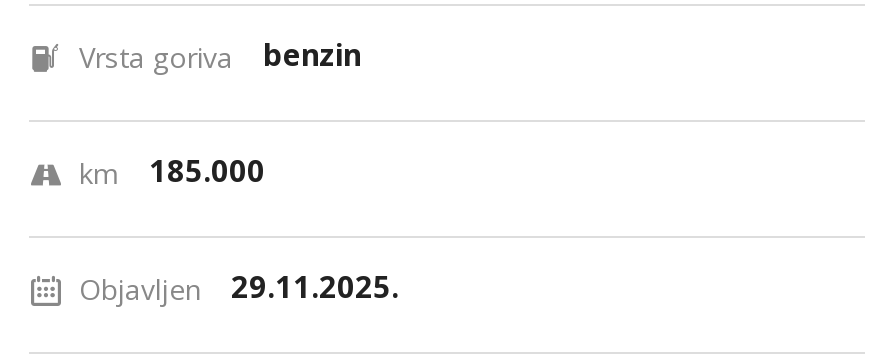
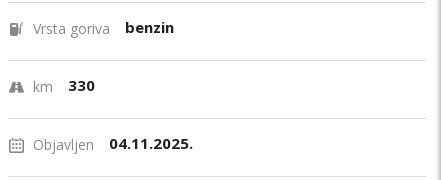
- km 185.000
+ km 330

- Objavljen 29.11.2025.
+ Objavljen 04.11.2025.
